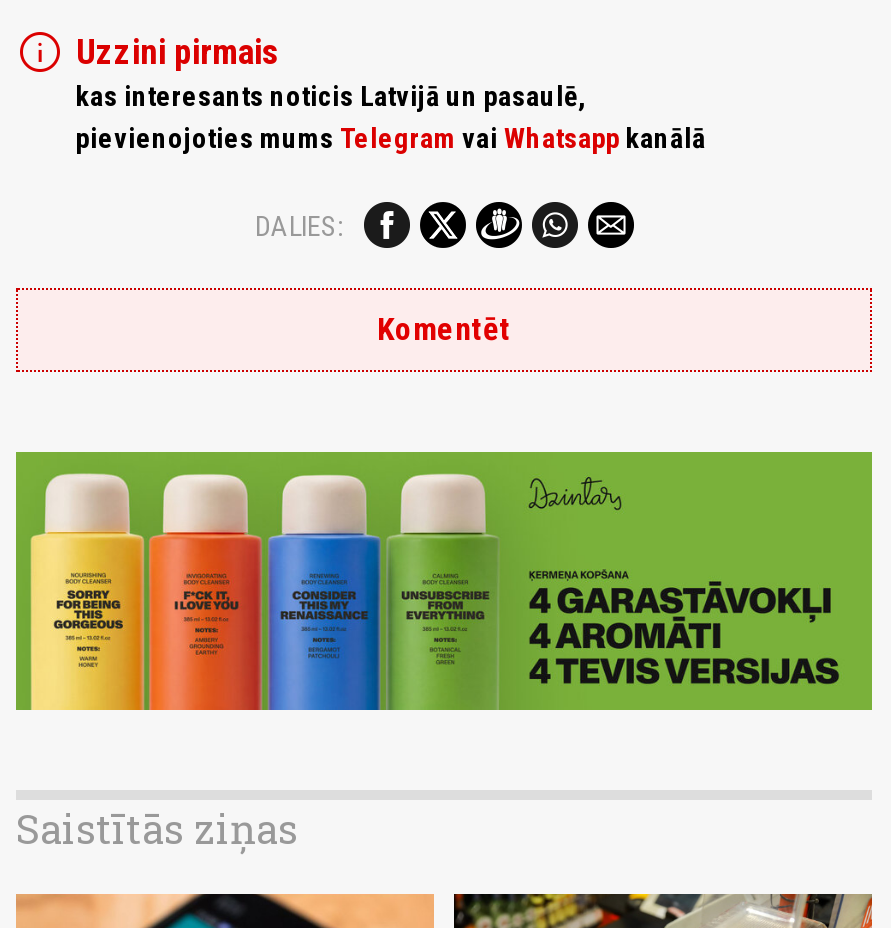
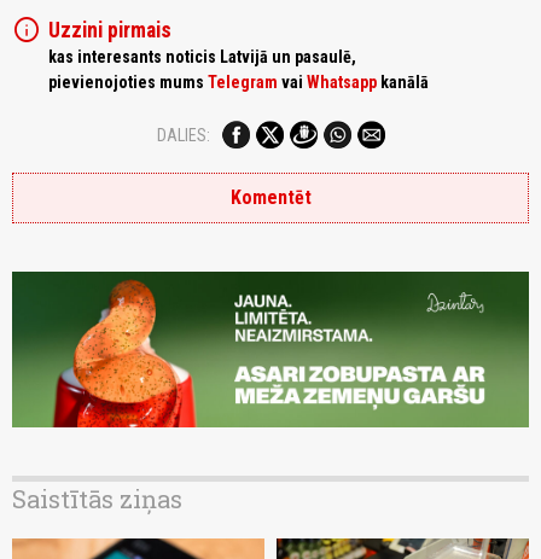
- [image]
+ [image]
